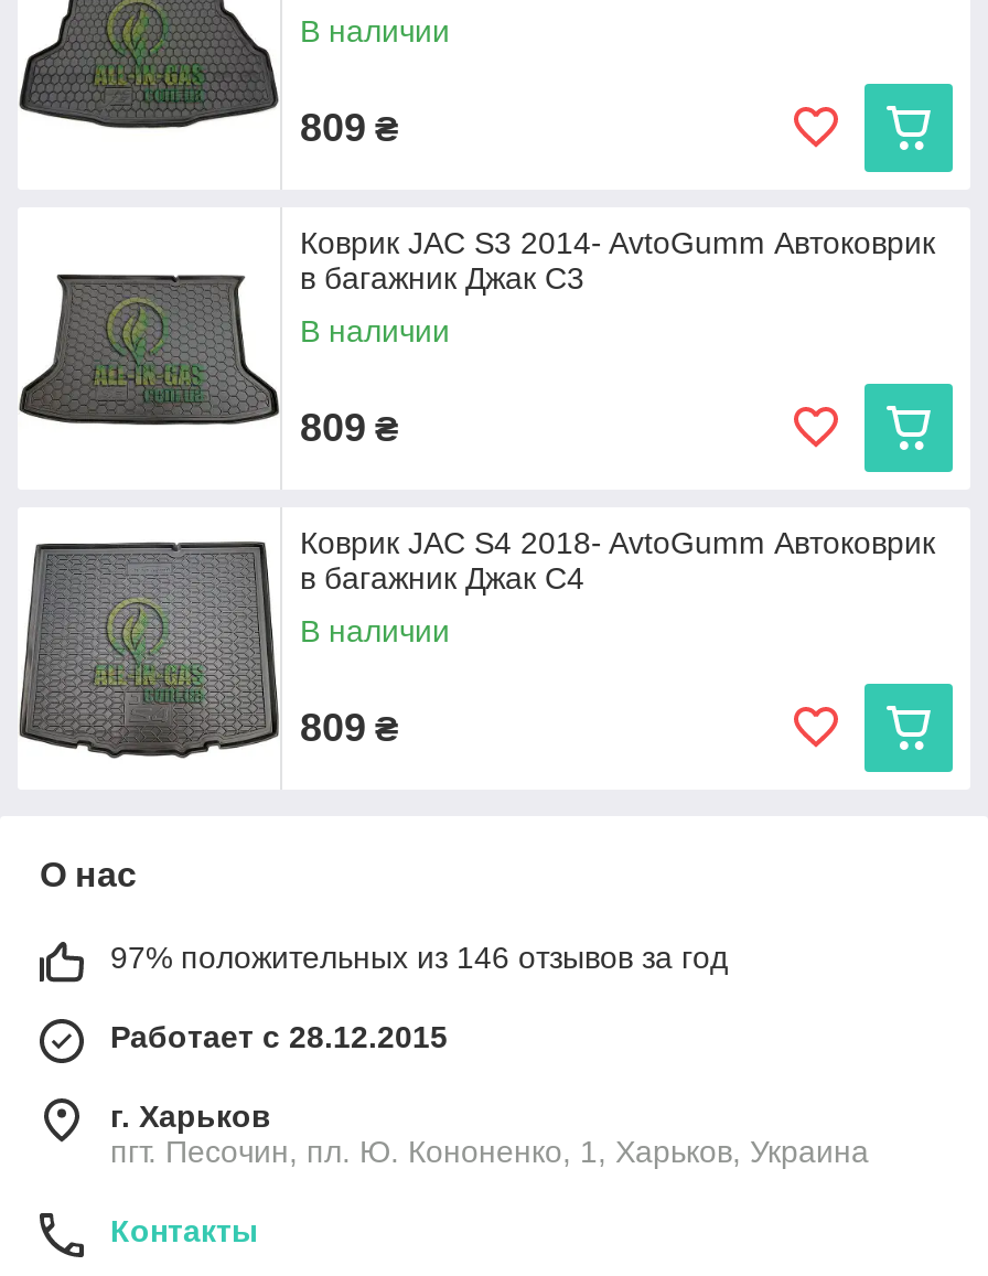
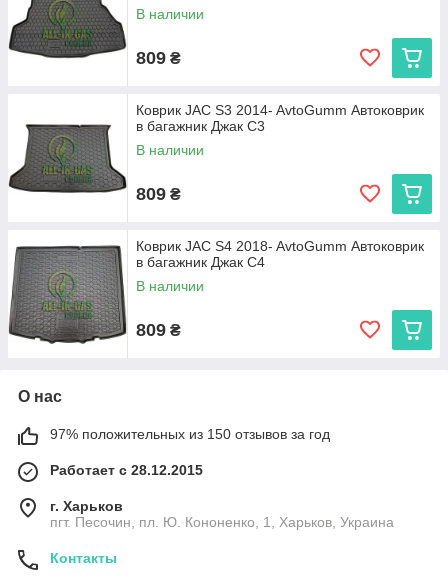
- 97% положительных из 146 отзывов за год
+ 97% положительных из 150 отзывов за год
